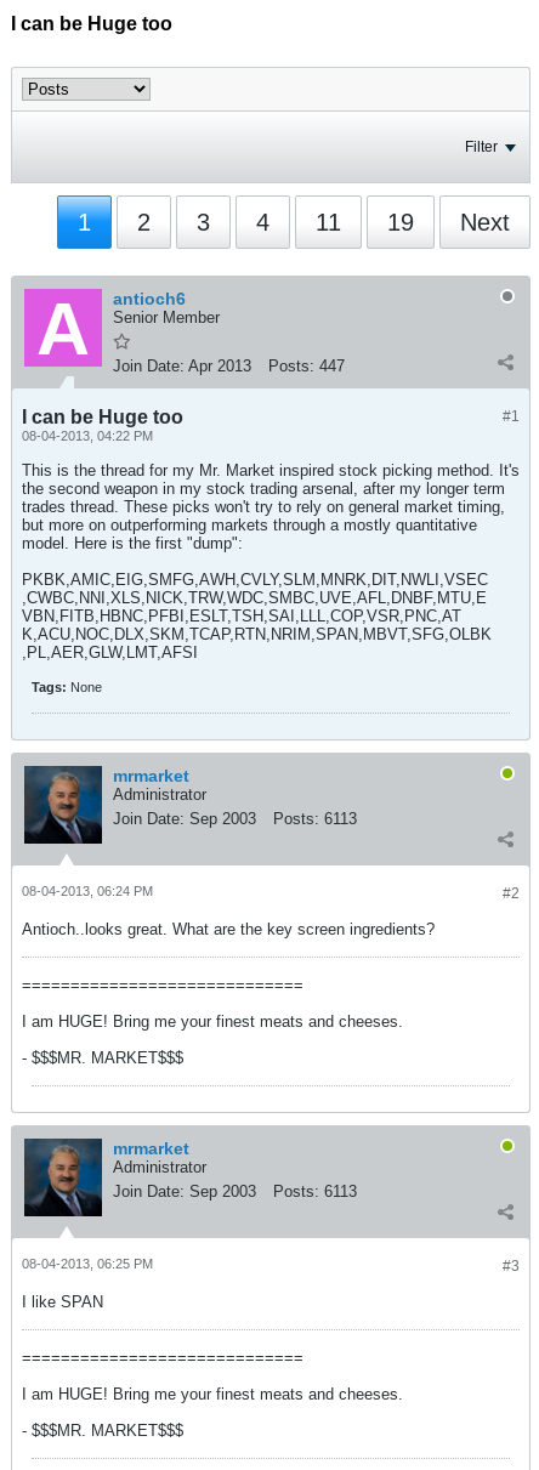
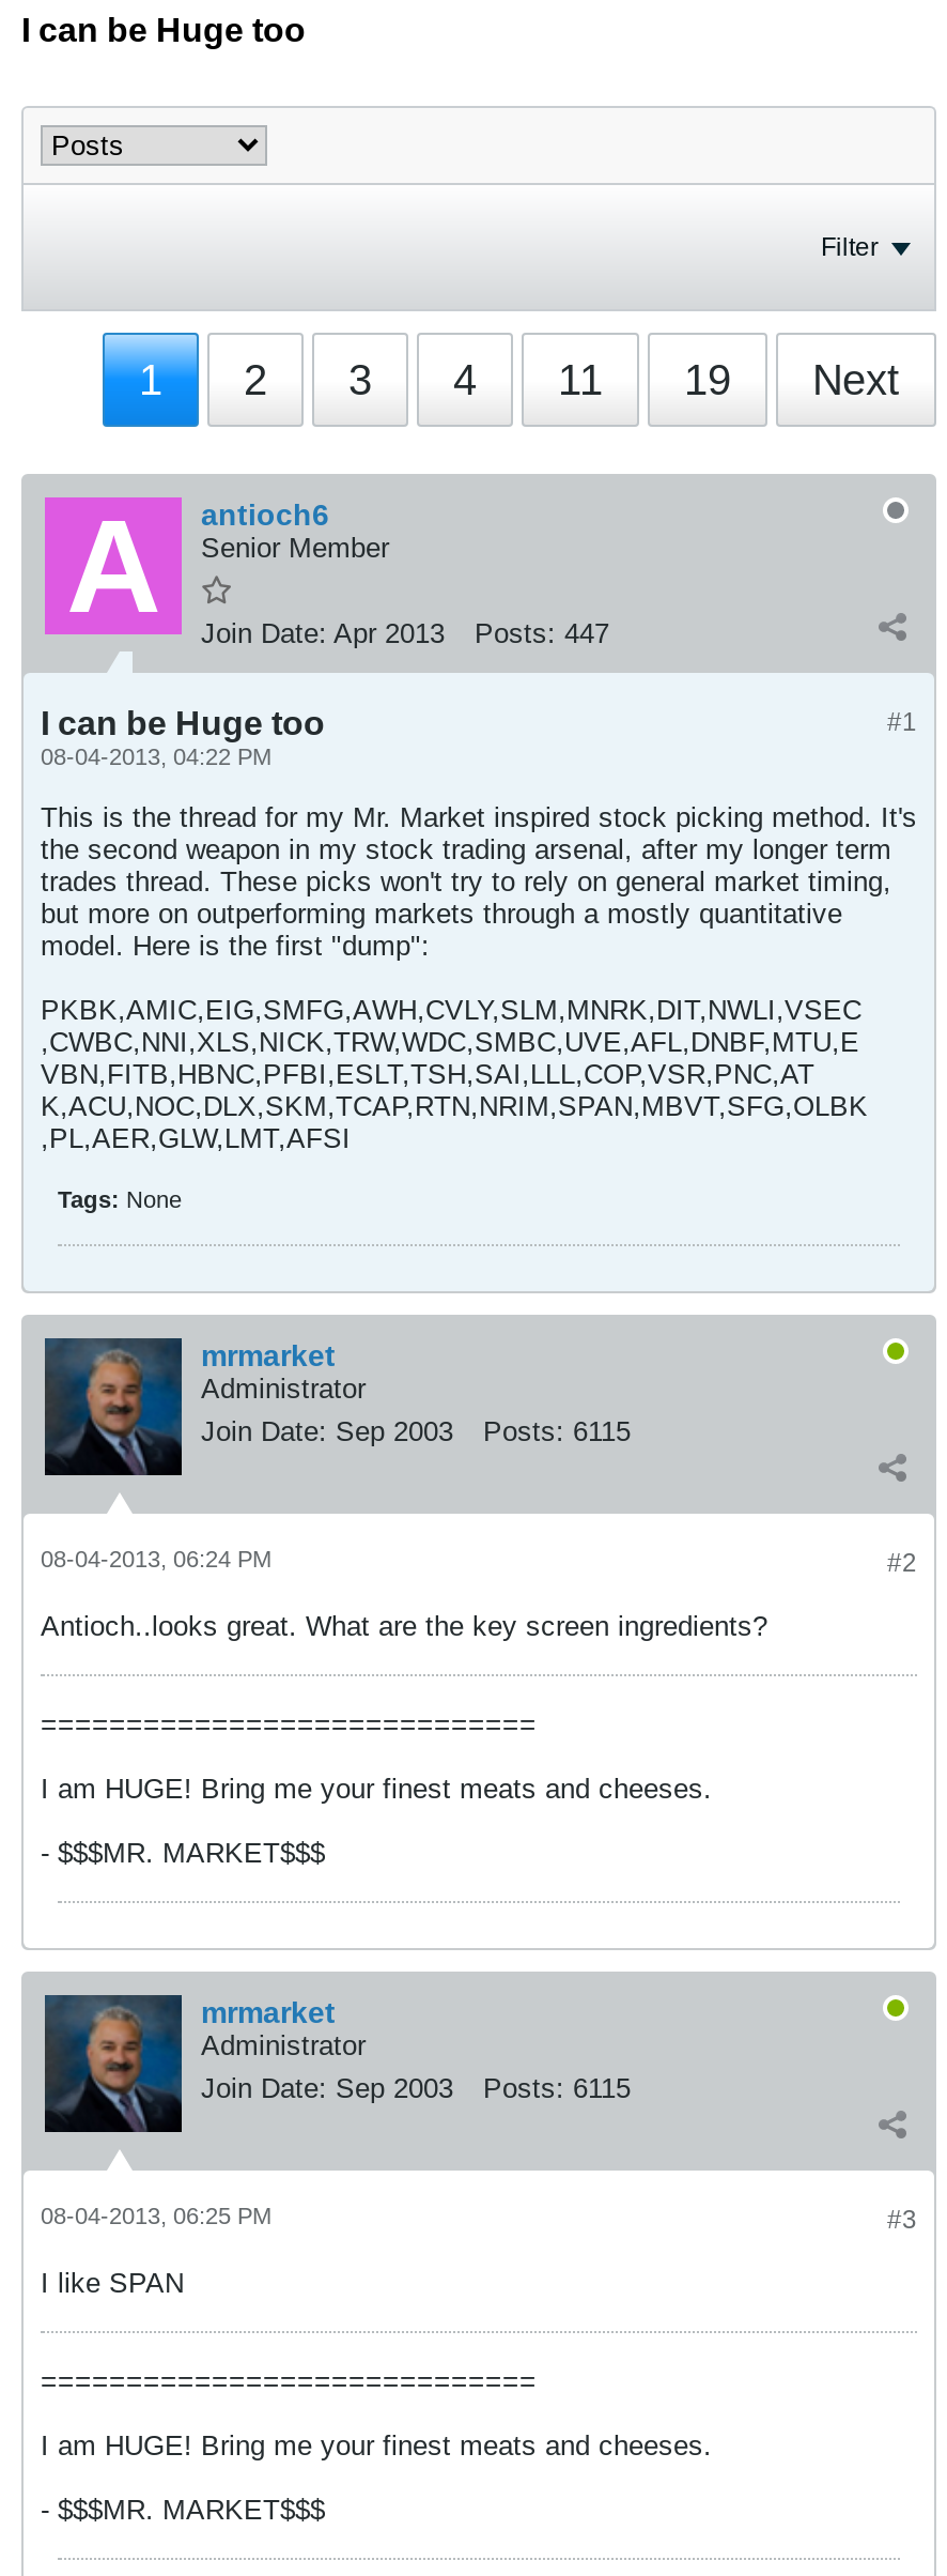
- Join Date: Sep 2003 Posts: 6113
+ Join Date: Sep 2003 Posts: 6115

- Join Date: Sep 2003 Posts: 6113
+ Join Date: Sep 2003 Posts: 6115
